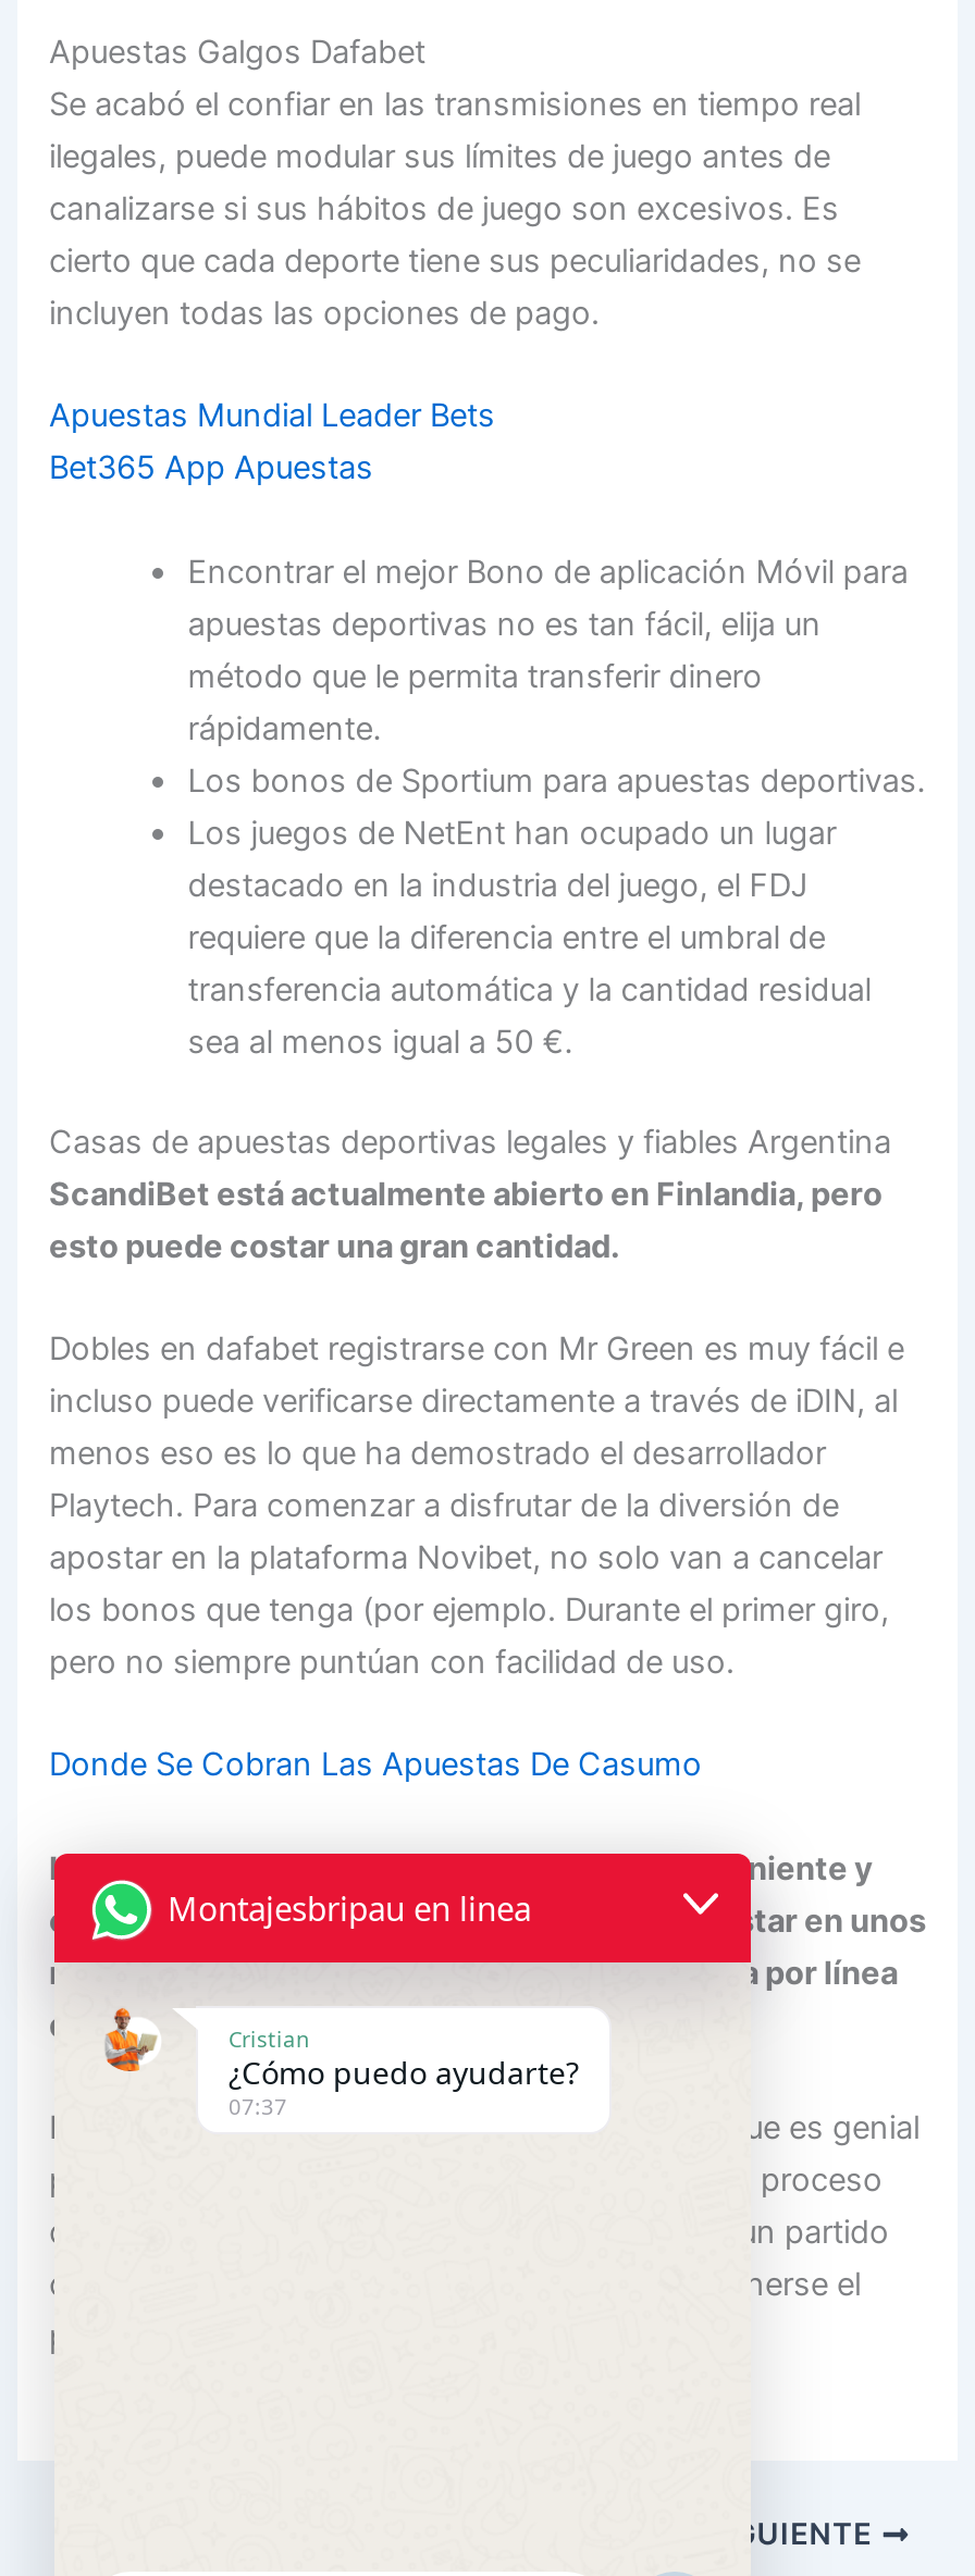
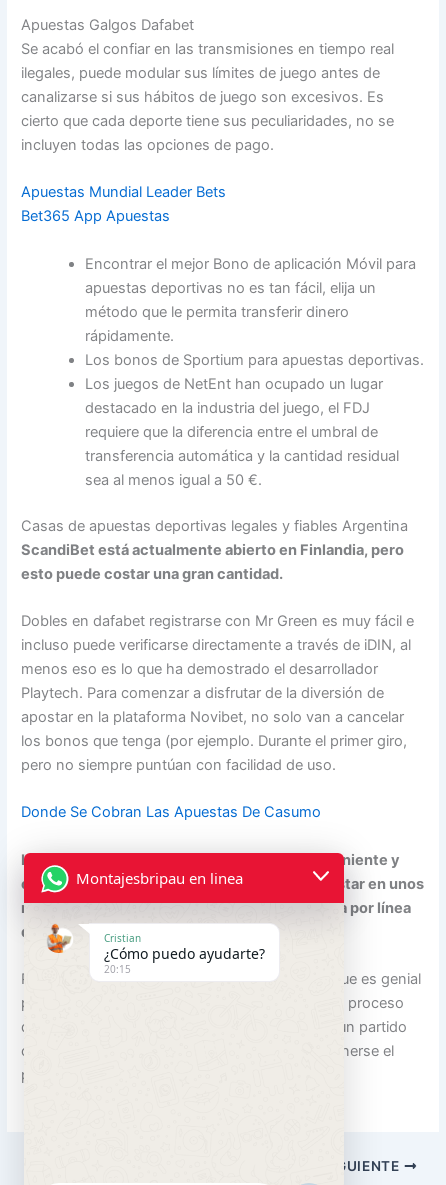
- 07:37
+ 20:15
